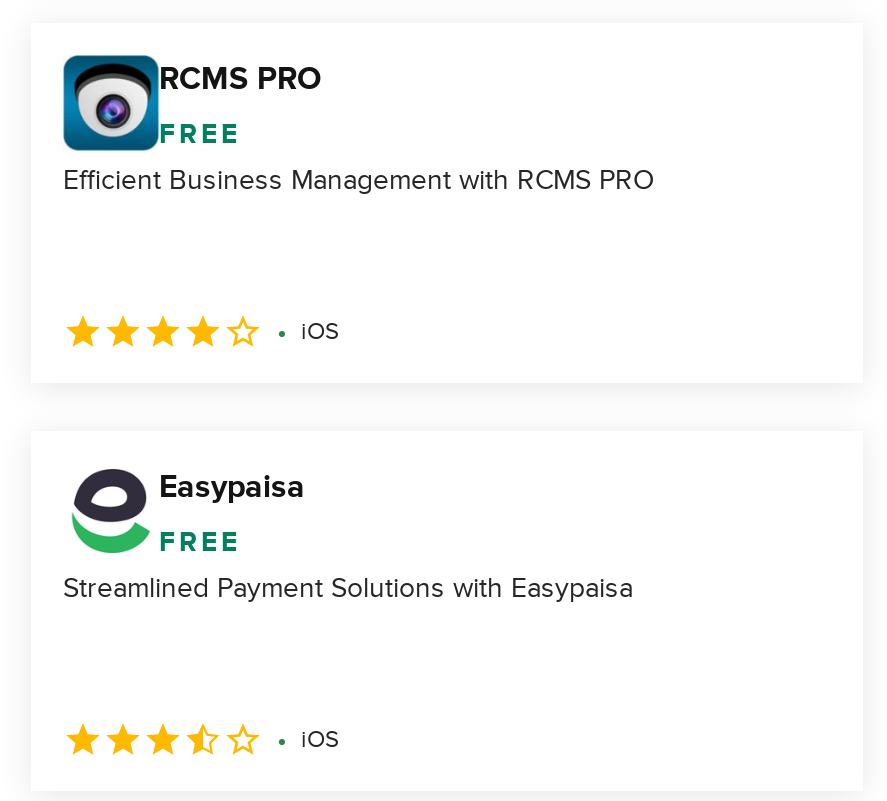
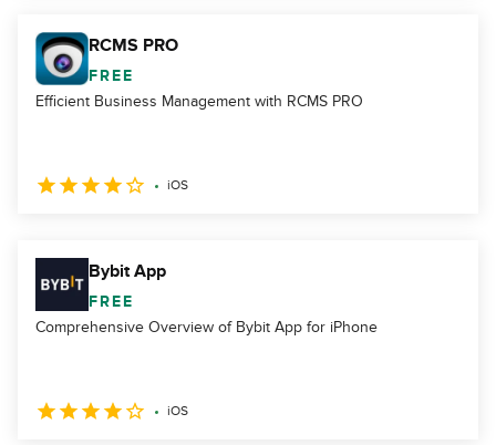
- [image]
- Easypaisa
+ [image]
+ Bybit App

- Streamlined Payment Solutions with Easypaisa
+ Comprehensive Overview of Bybit App for iPhone
